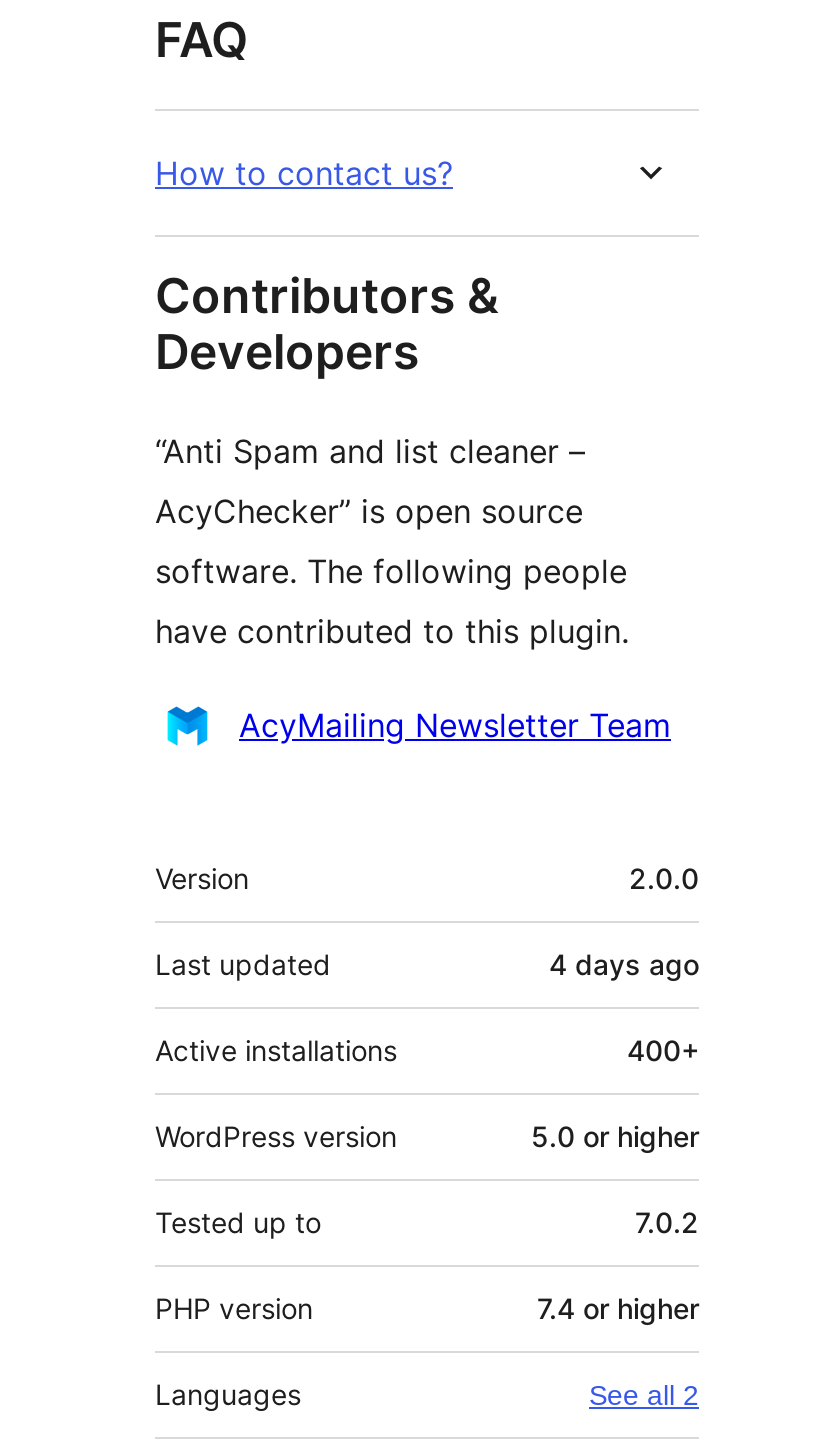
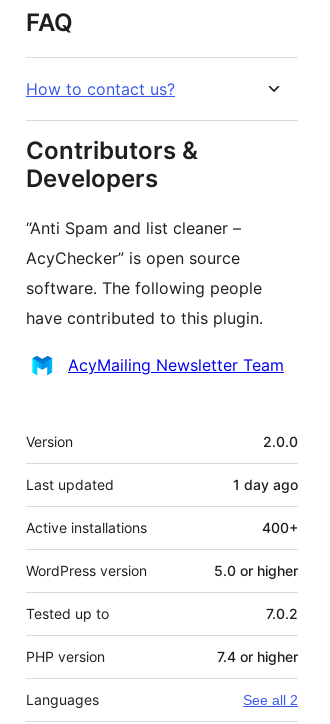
- 4 days ago
+ 1 day ago
